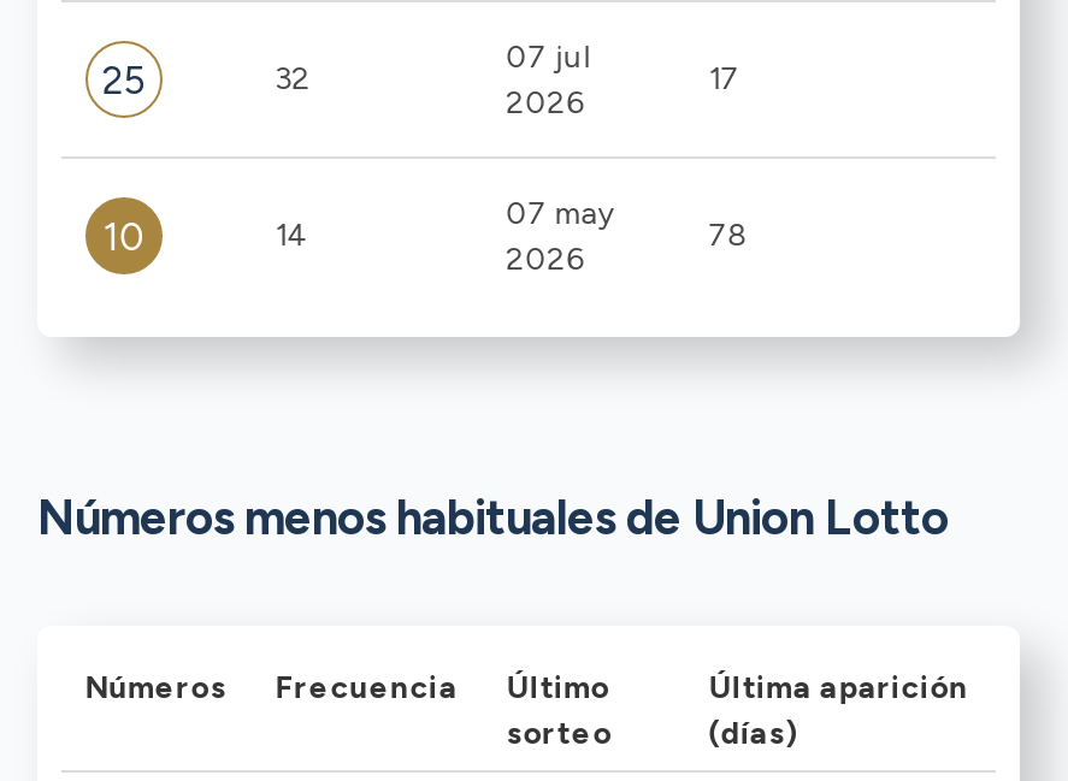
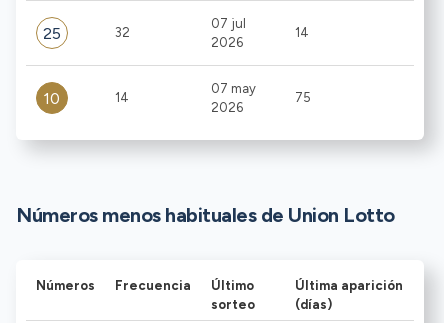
- 17
+ 14

- 78
+ 75
